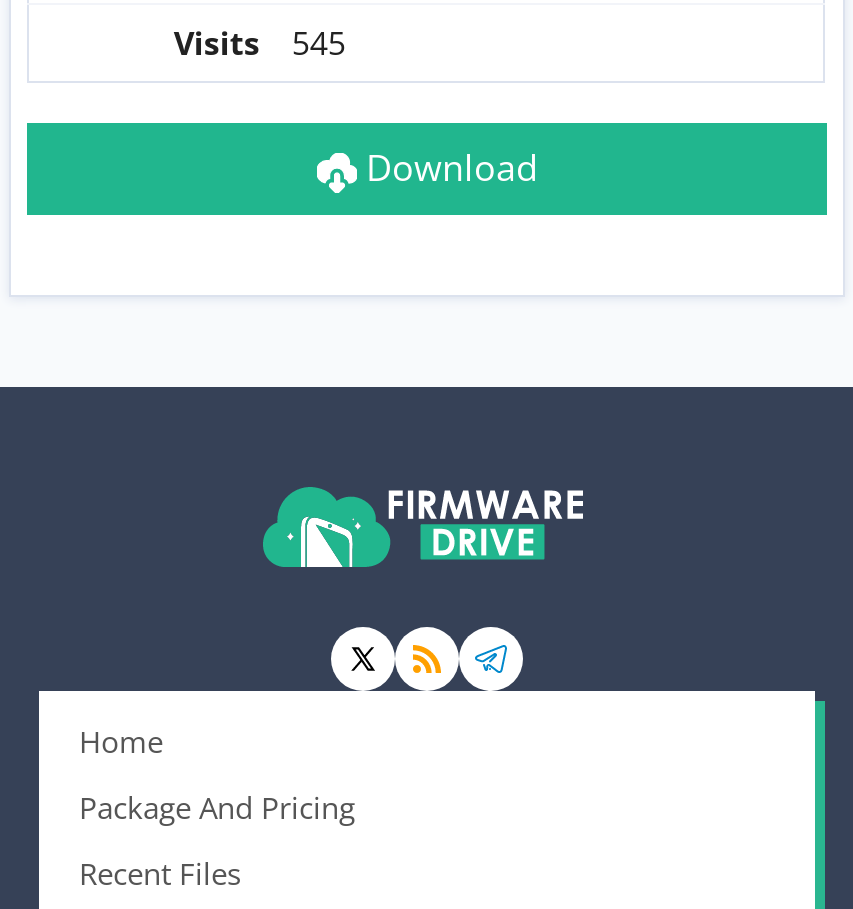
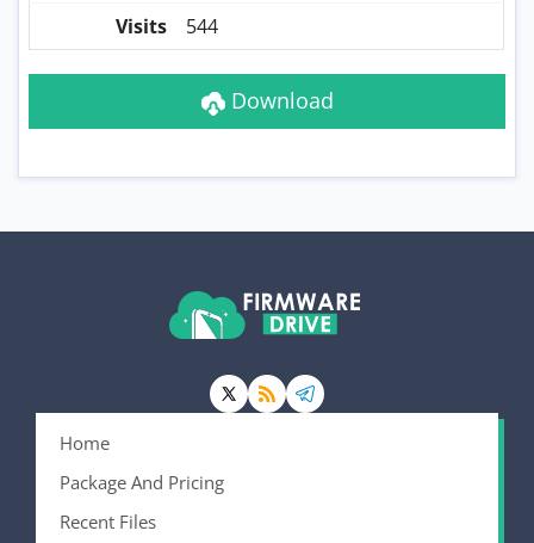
- Visits 545
+ Visits 544
